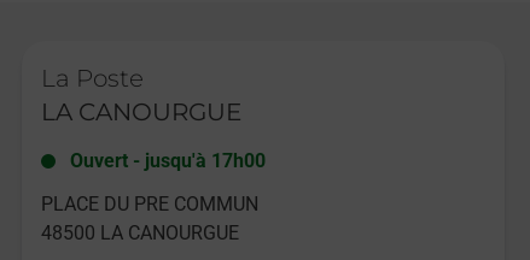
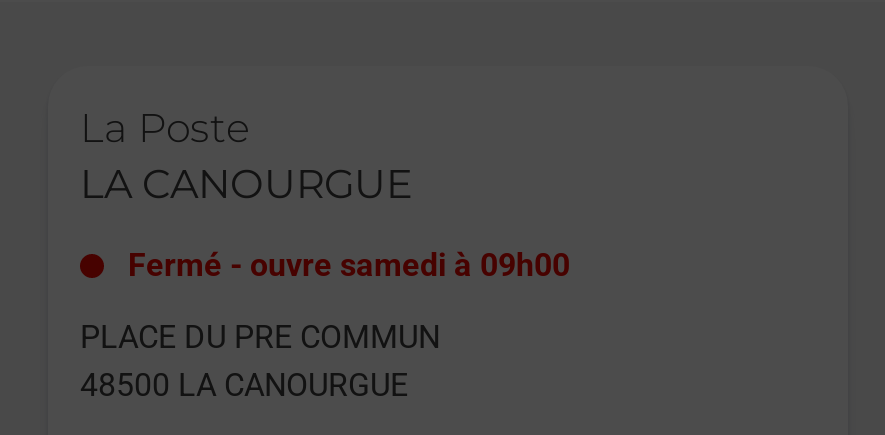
- Ouvert - jusqu'à 17h00
+ Fermé - ouvre samedi à 09h00
